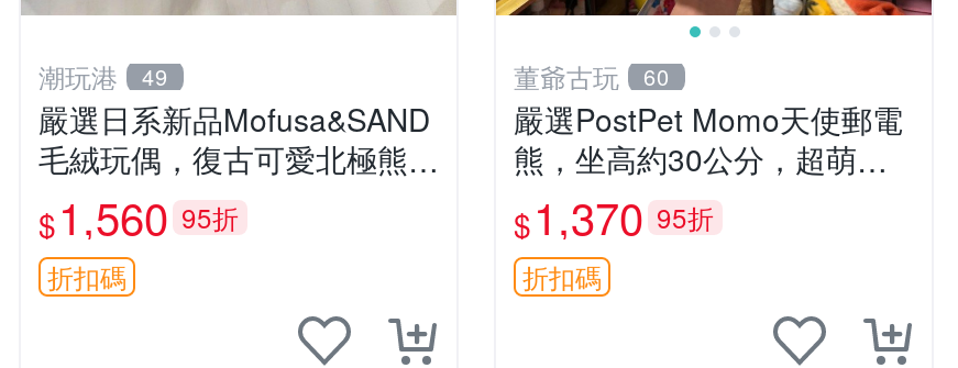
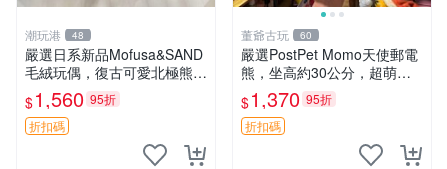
- 潮玩港 49
+ 潮玩港 48
